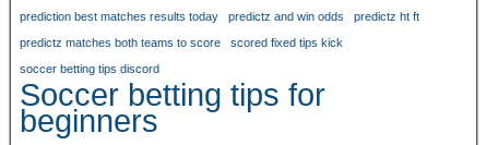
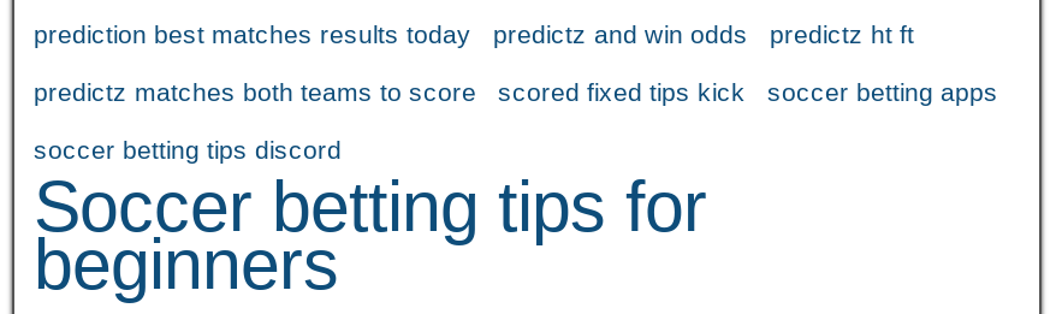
+ soccer betting apps
